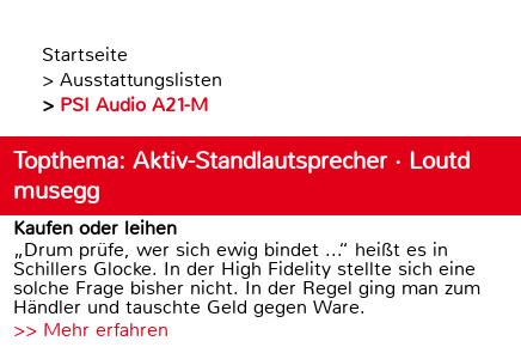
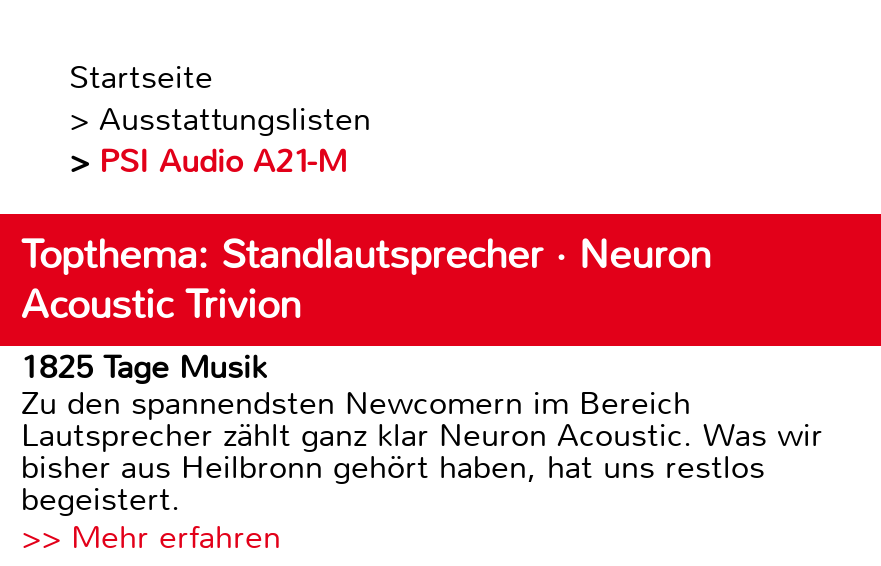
- Topthema: Aktiv-Standlautsprecher · Loutd
- musegg
- Kaufen oder leihen
- „Drum prüfe, wer sich ewig bindet ...“ heißt es in
- Schillers Glocke. In der High Fidelity stellte sich eine
- solche Frage bisher nicht. In der Regel ging man zum
- Händler und tauschte Geld gegen Ware.
+ Topthema: Standlautsprecher · Neuron
+ Acoustic Trivion
+ 1825 Tage Musik
+ Zu den spannendsten Newcomern im Bereich
+ Lautsprecher zählt ganz klar Neuron Acoustic. Was wir
+ bisher aus Heilbronn gehört haben, hat uns restlos
+ begeistert.
